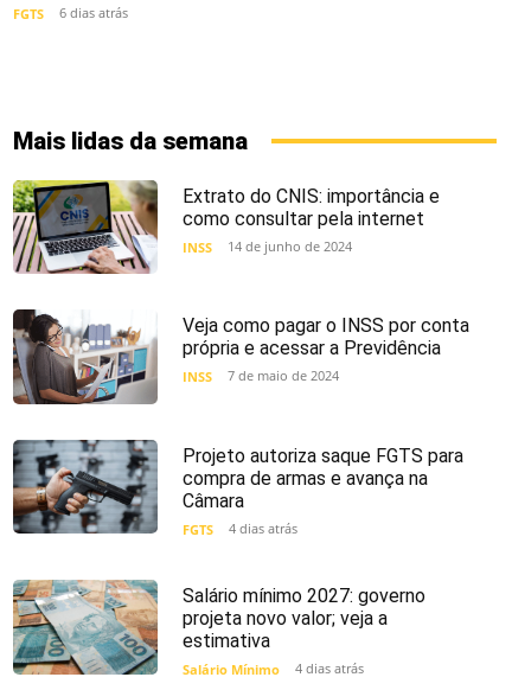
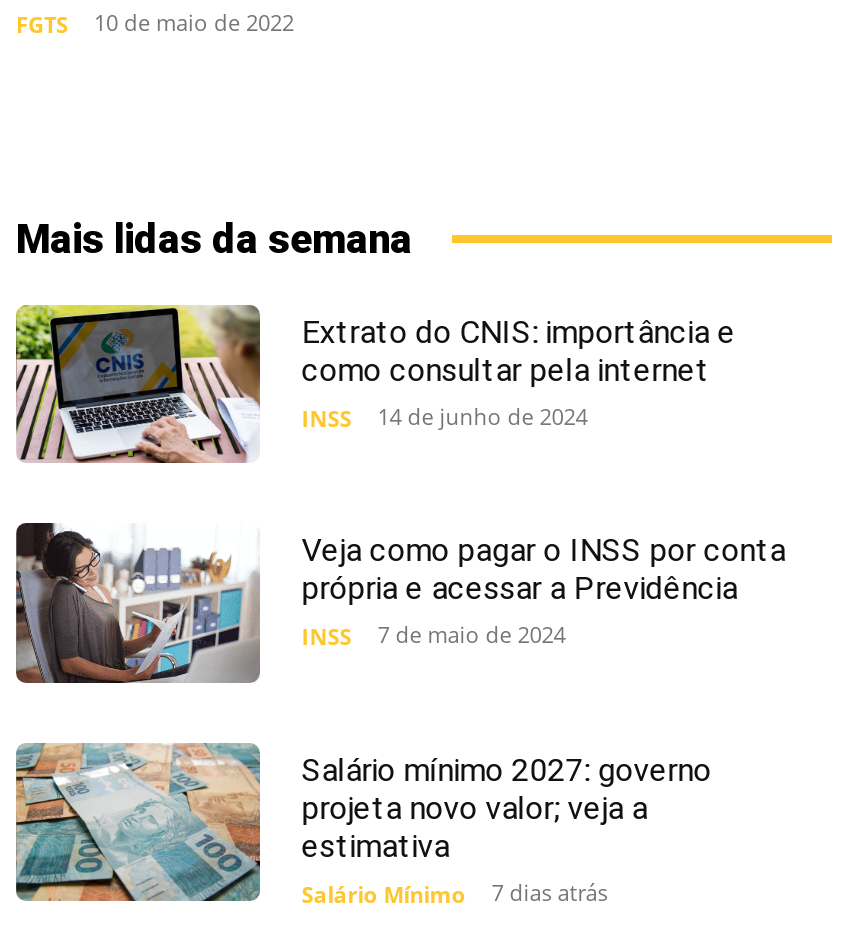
- FGTS 6 dias atrás
+ FGTS 10 de maio de 2022

- [image]
- Projeto autoriza saque FGTS para
- compra de armas e avança na
- Câmara
- FGTS
- 4 dias atrás

- Salário Mínimo 4 dias atrás
+ Salário Mínimo 7 dias atrás
